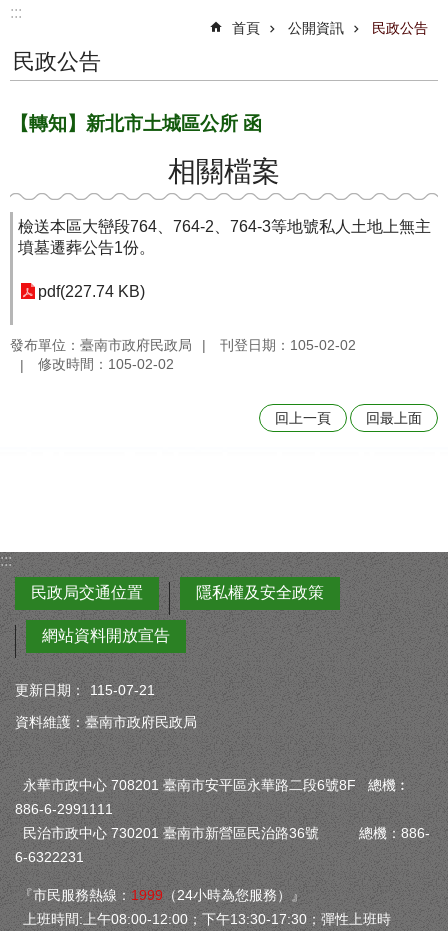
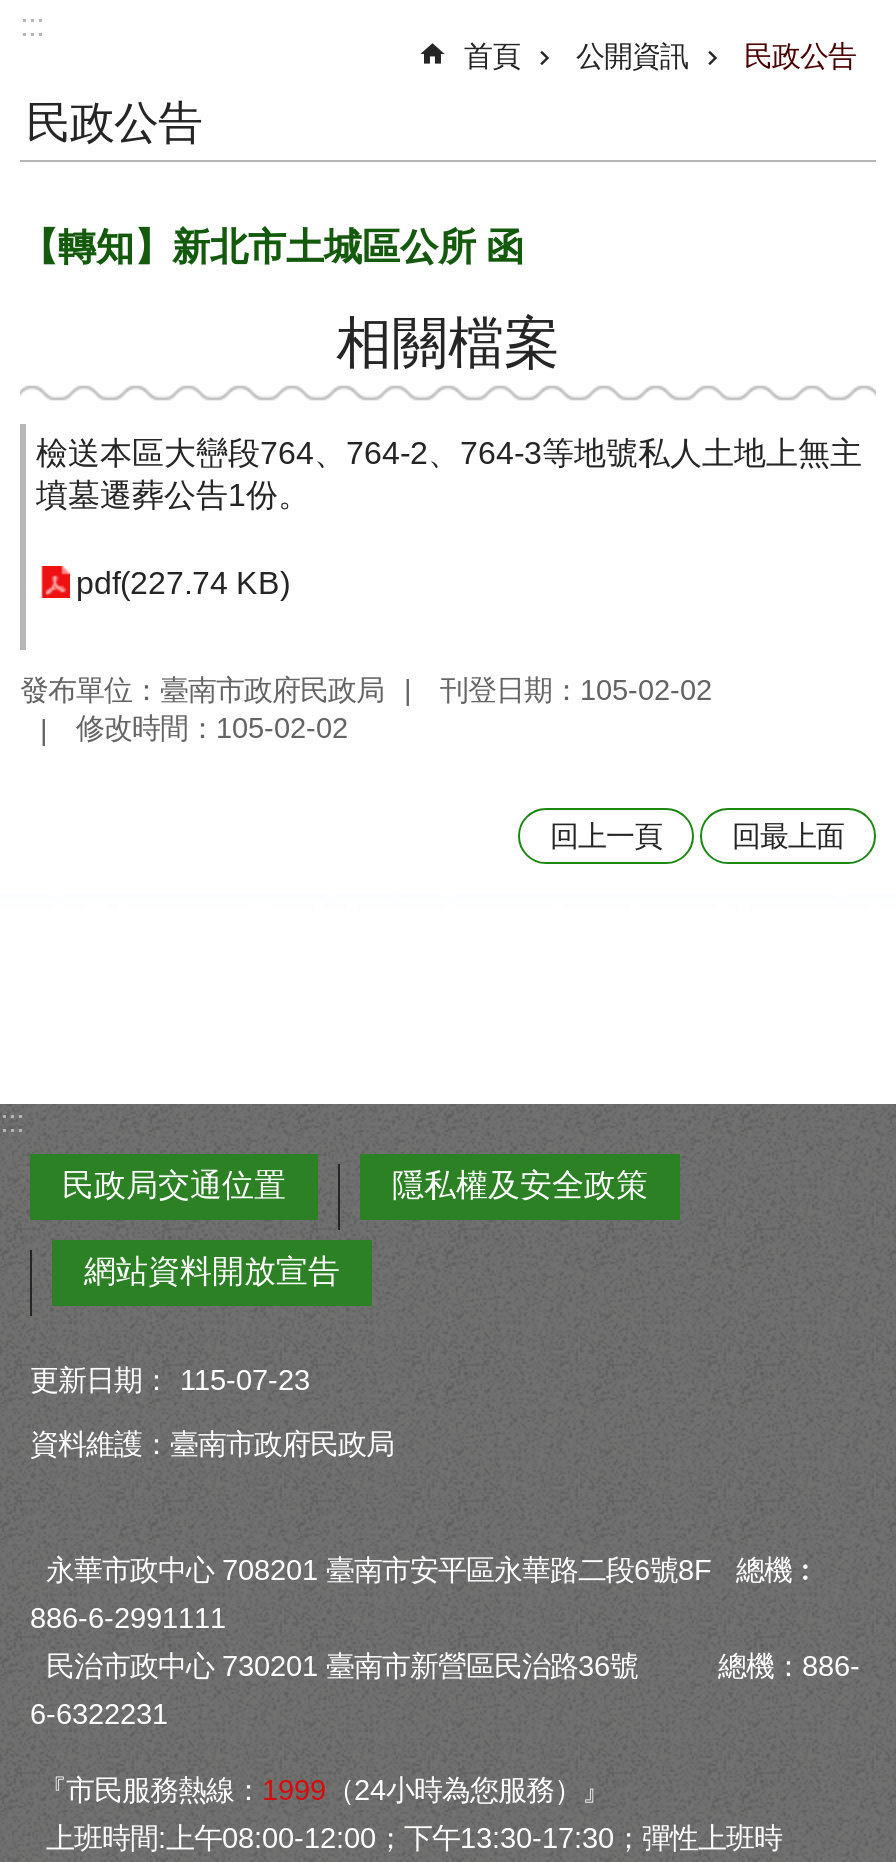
- 更新日期： 115-07-21
+ 更新日期： 115-07-23
